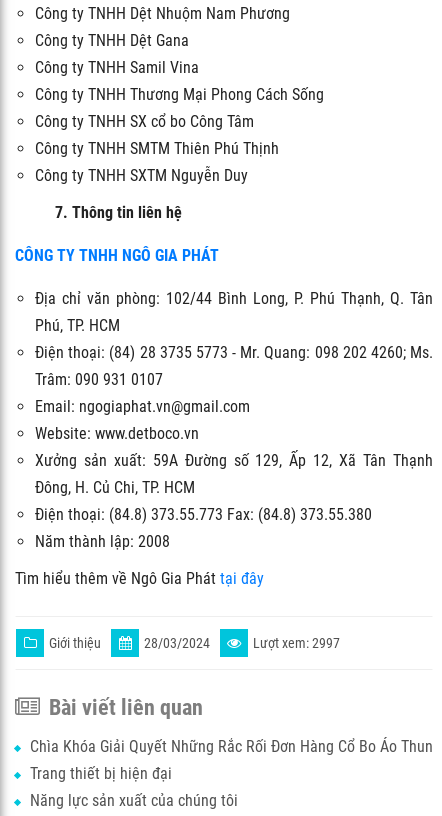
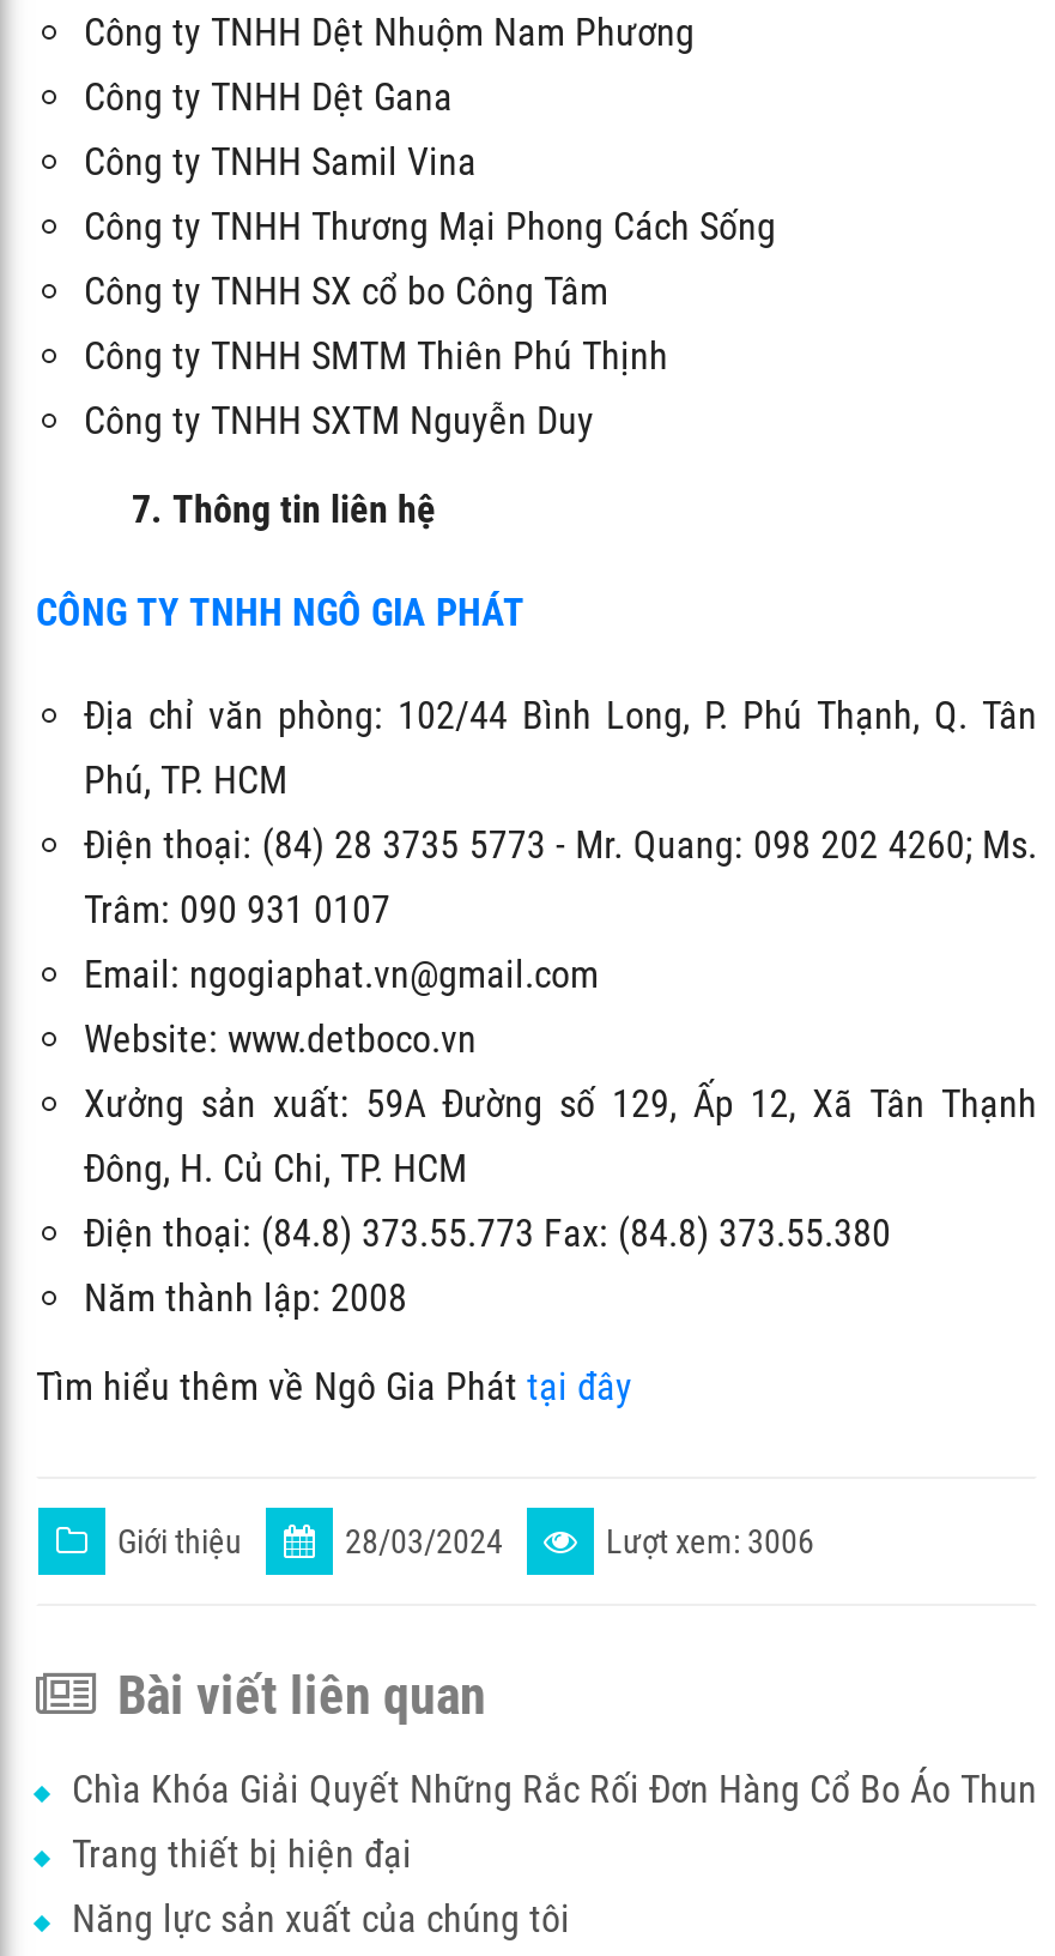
- Lượt xem: 2997
+ Lượt xem: 3006
